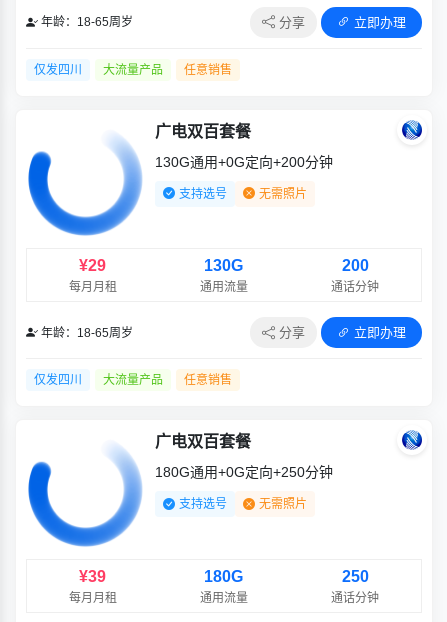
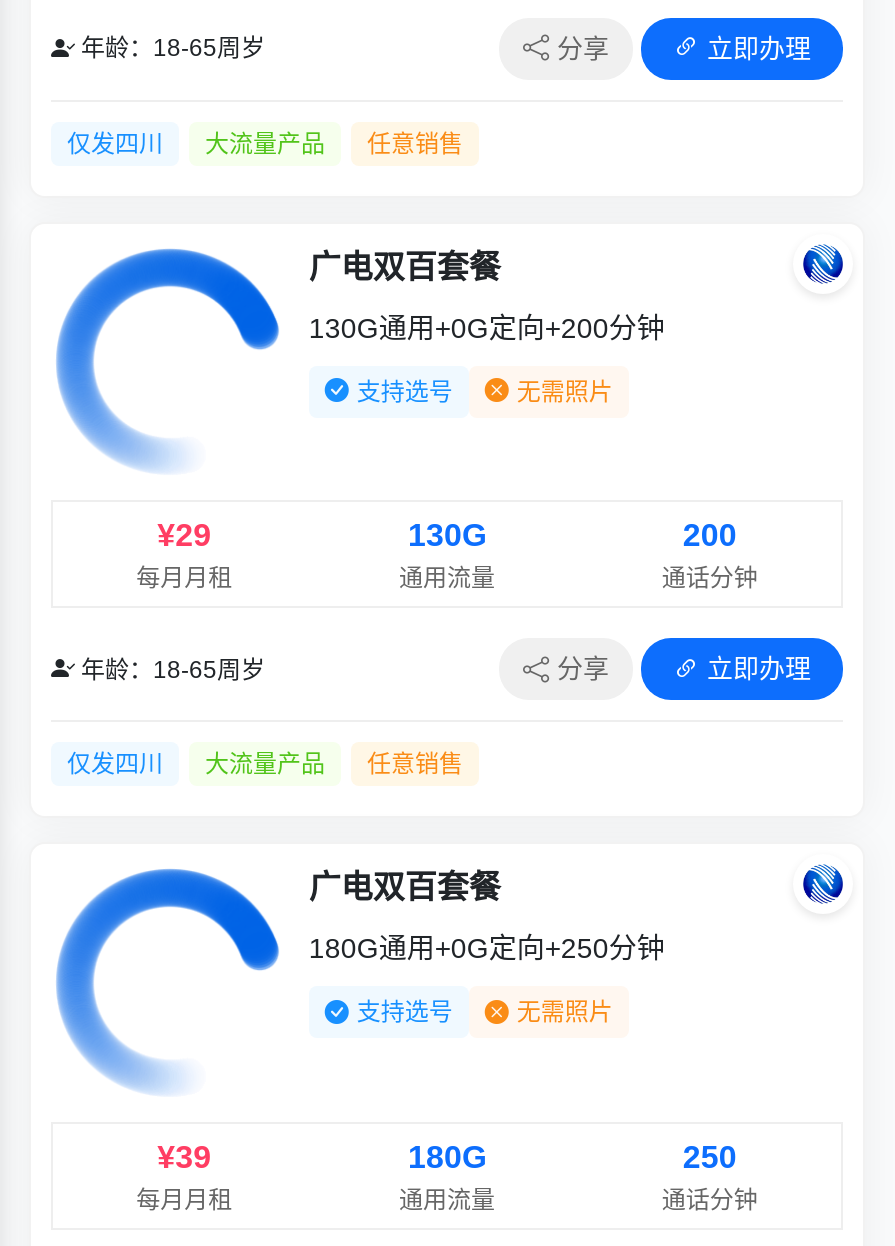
- [image]
+ [image]

- [image]
+ [image]
